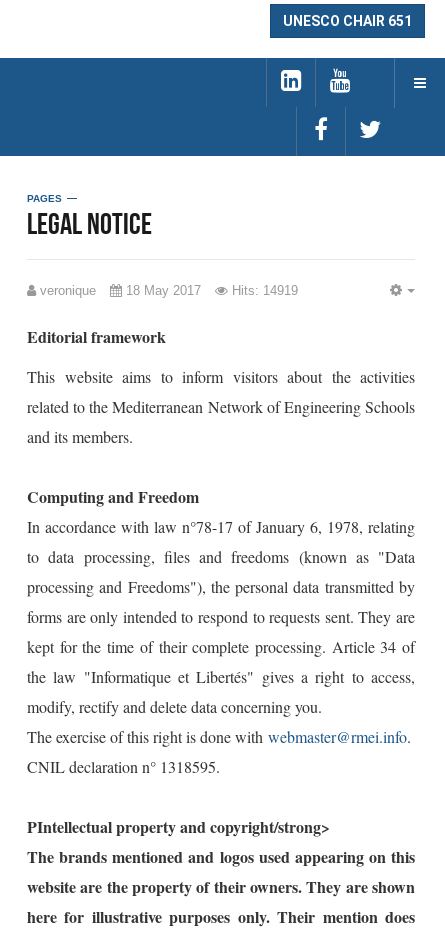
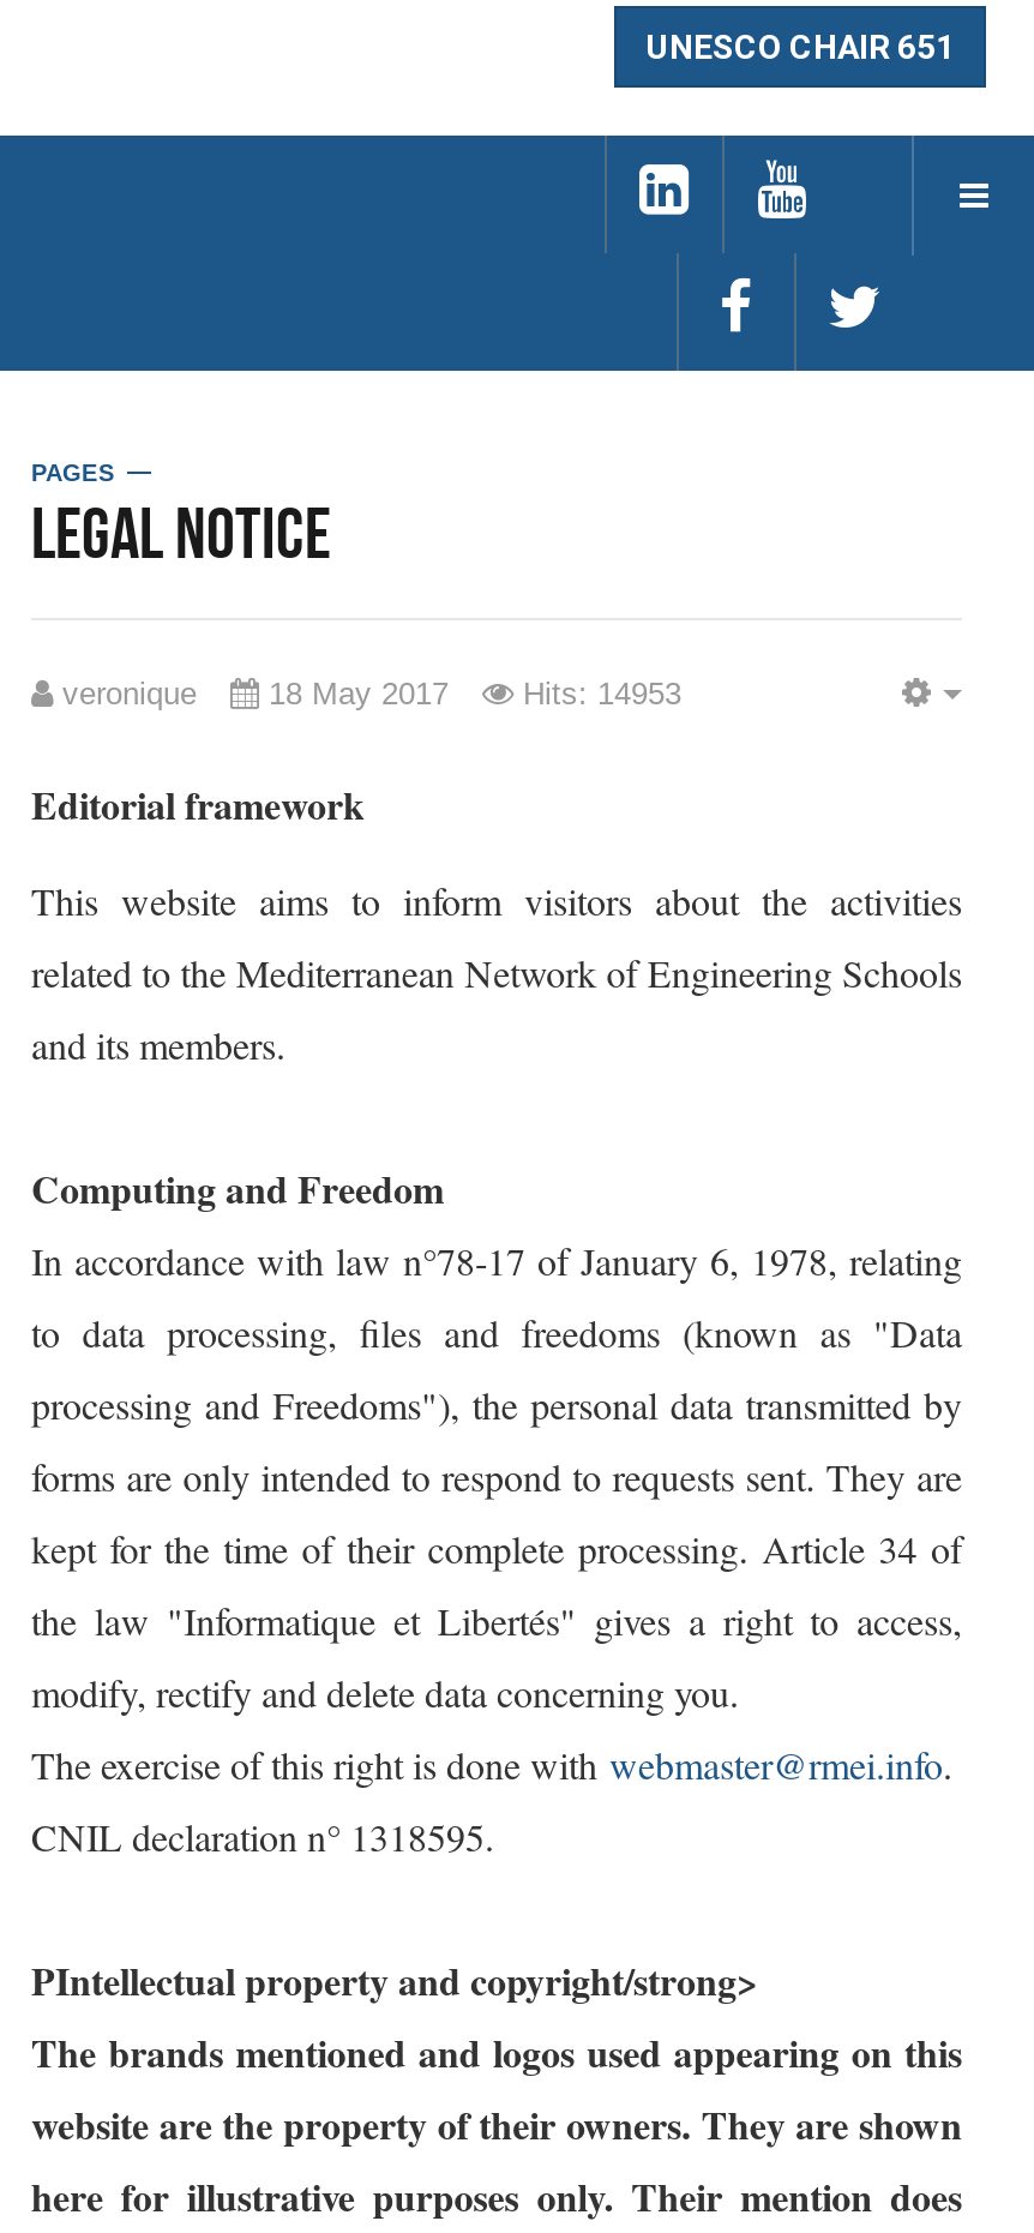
- Hits: 14919
+ Hits: 14953
